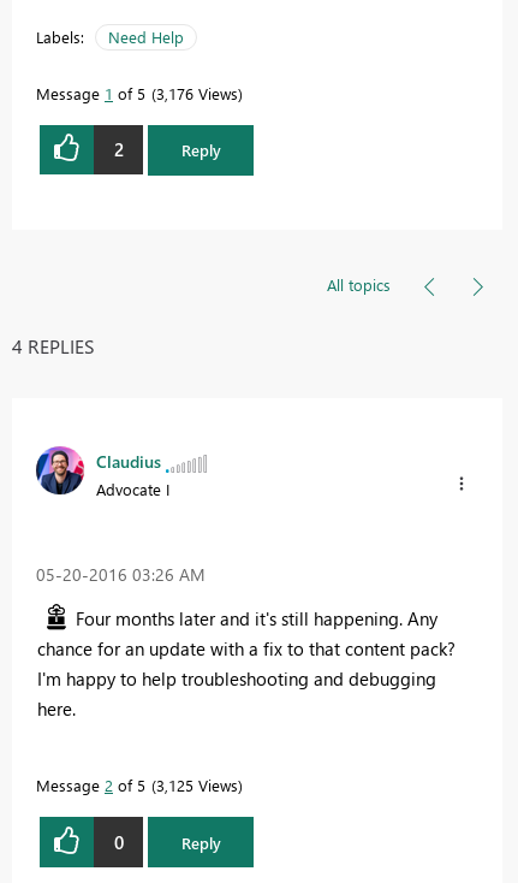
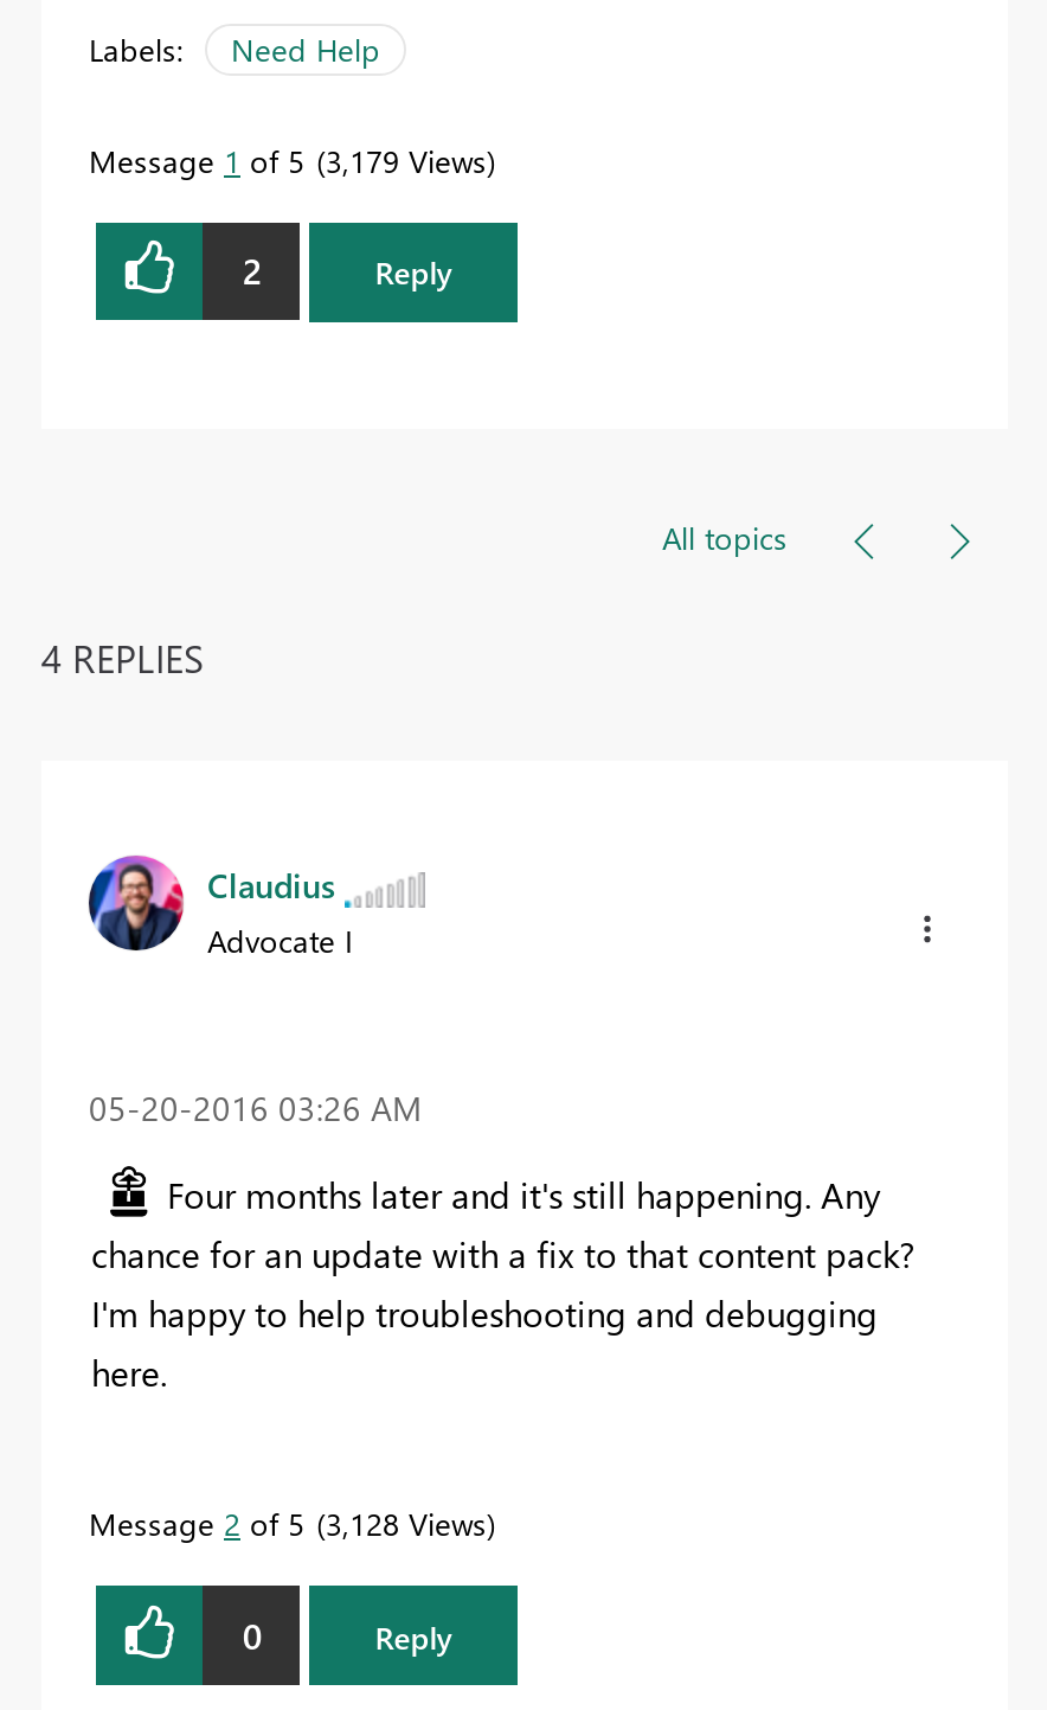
- Message 1 of 5 3,176 Views
+ Message 1 of 5 3,179 Views

- Message 2 of 5 3,125 Views
+ Message 2 of 5 3,128 Views
